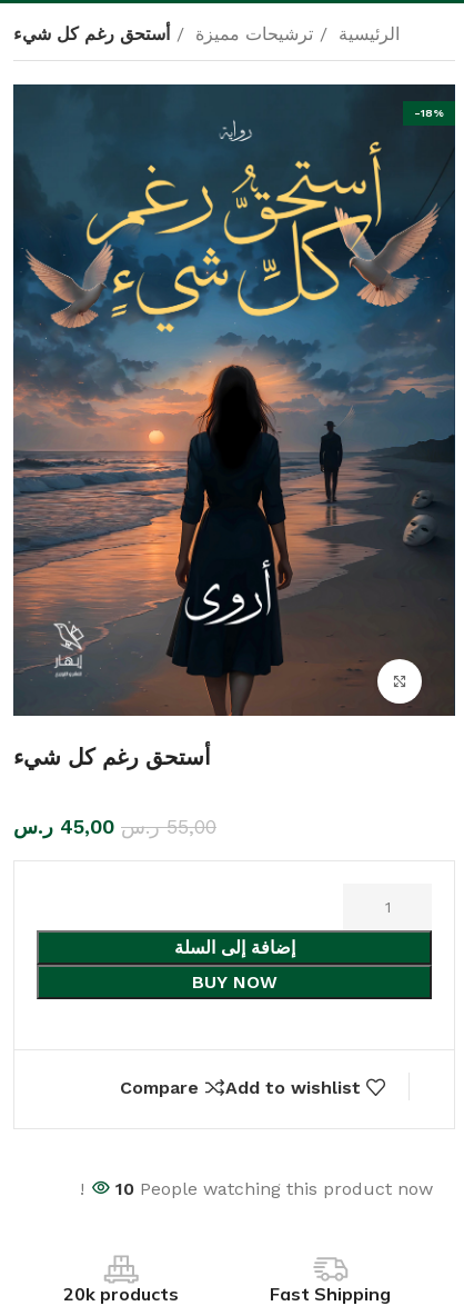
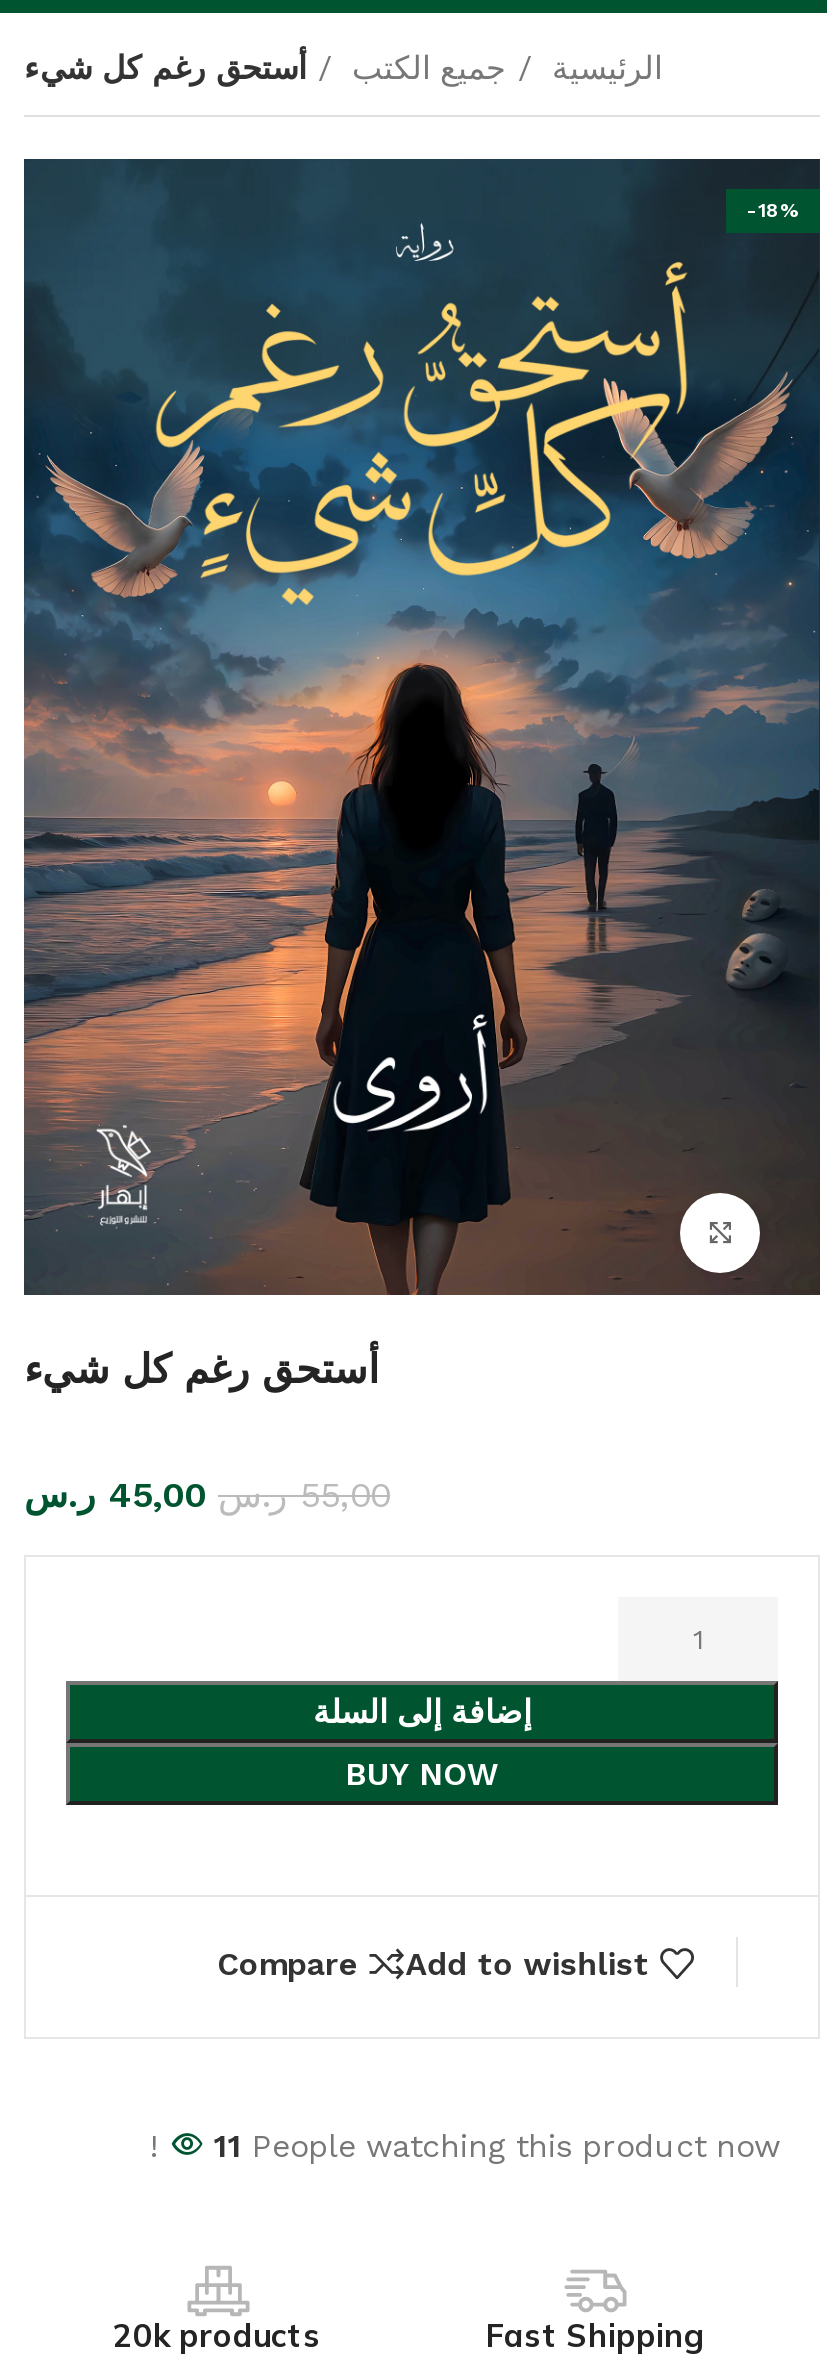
- ترشيحات مميزة
+ جميع الكتب

- 10 People watching this product now!
+ 11 People watching this product now!
